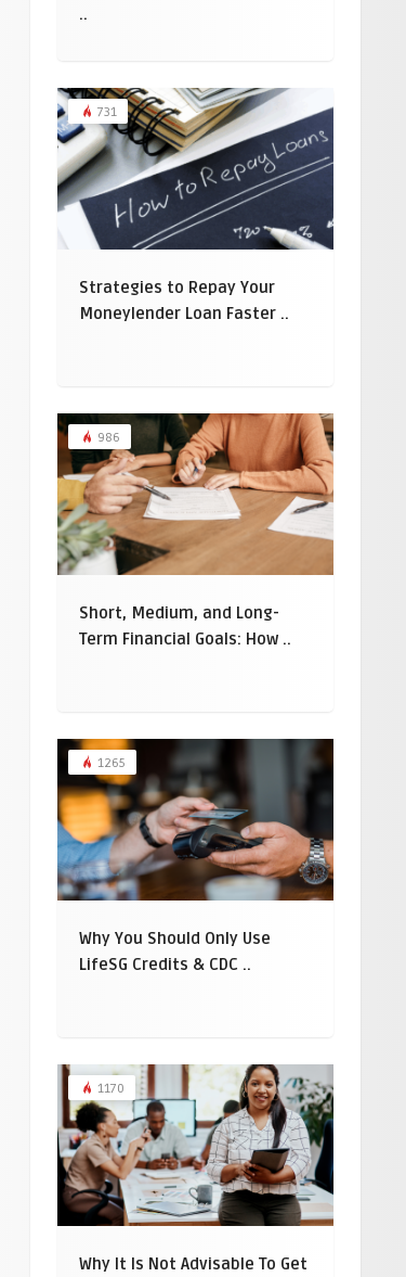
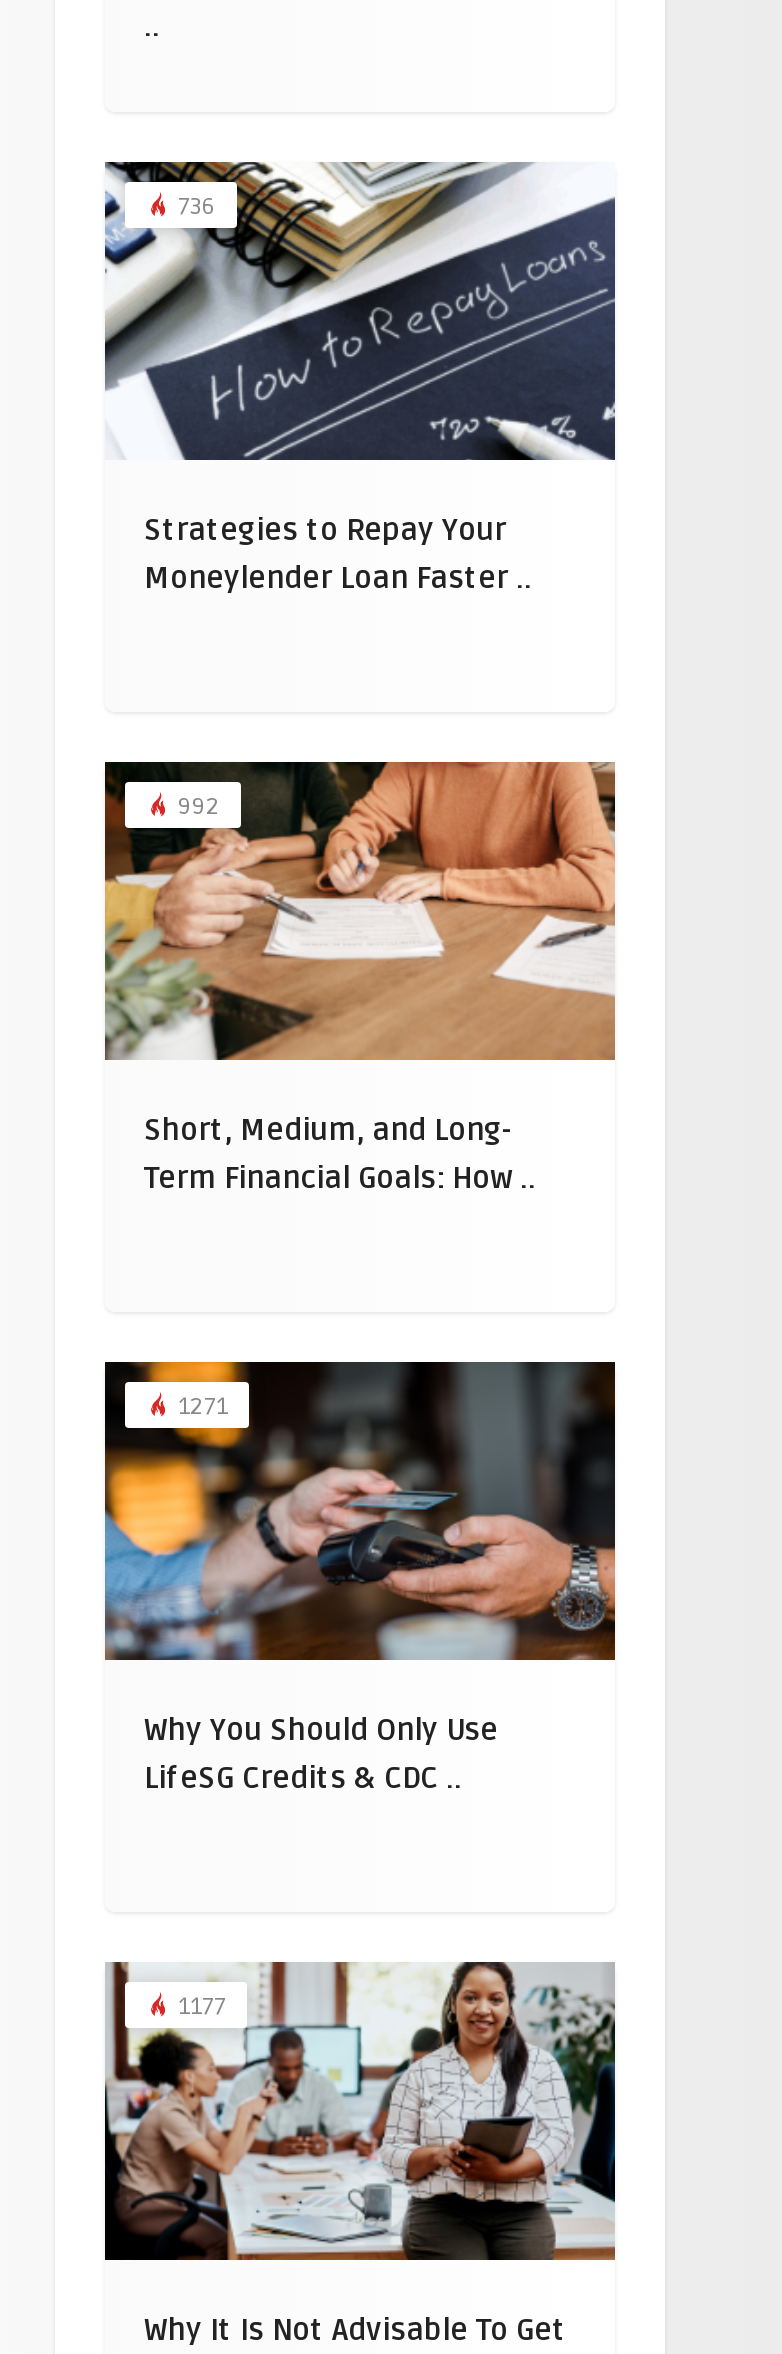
- 731
+ 736

- 986
+ 992

- 1265
+ 1271

- 1170
+ 1177
